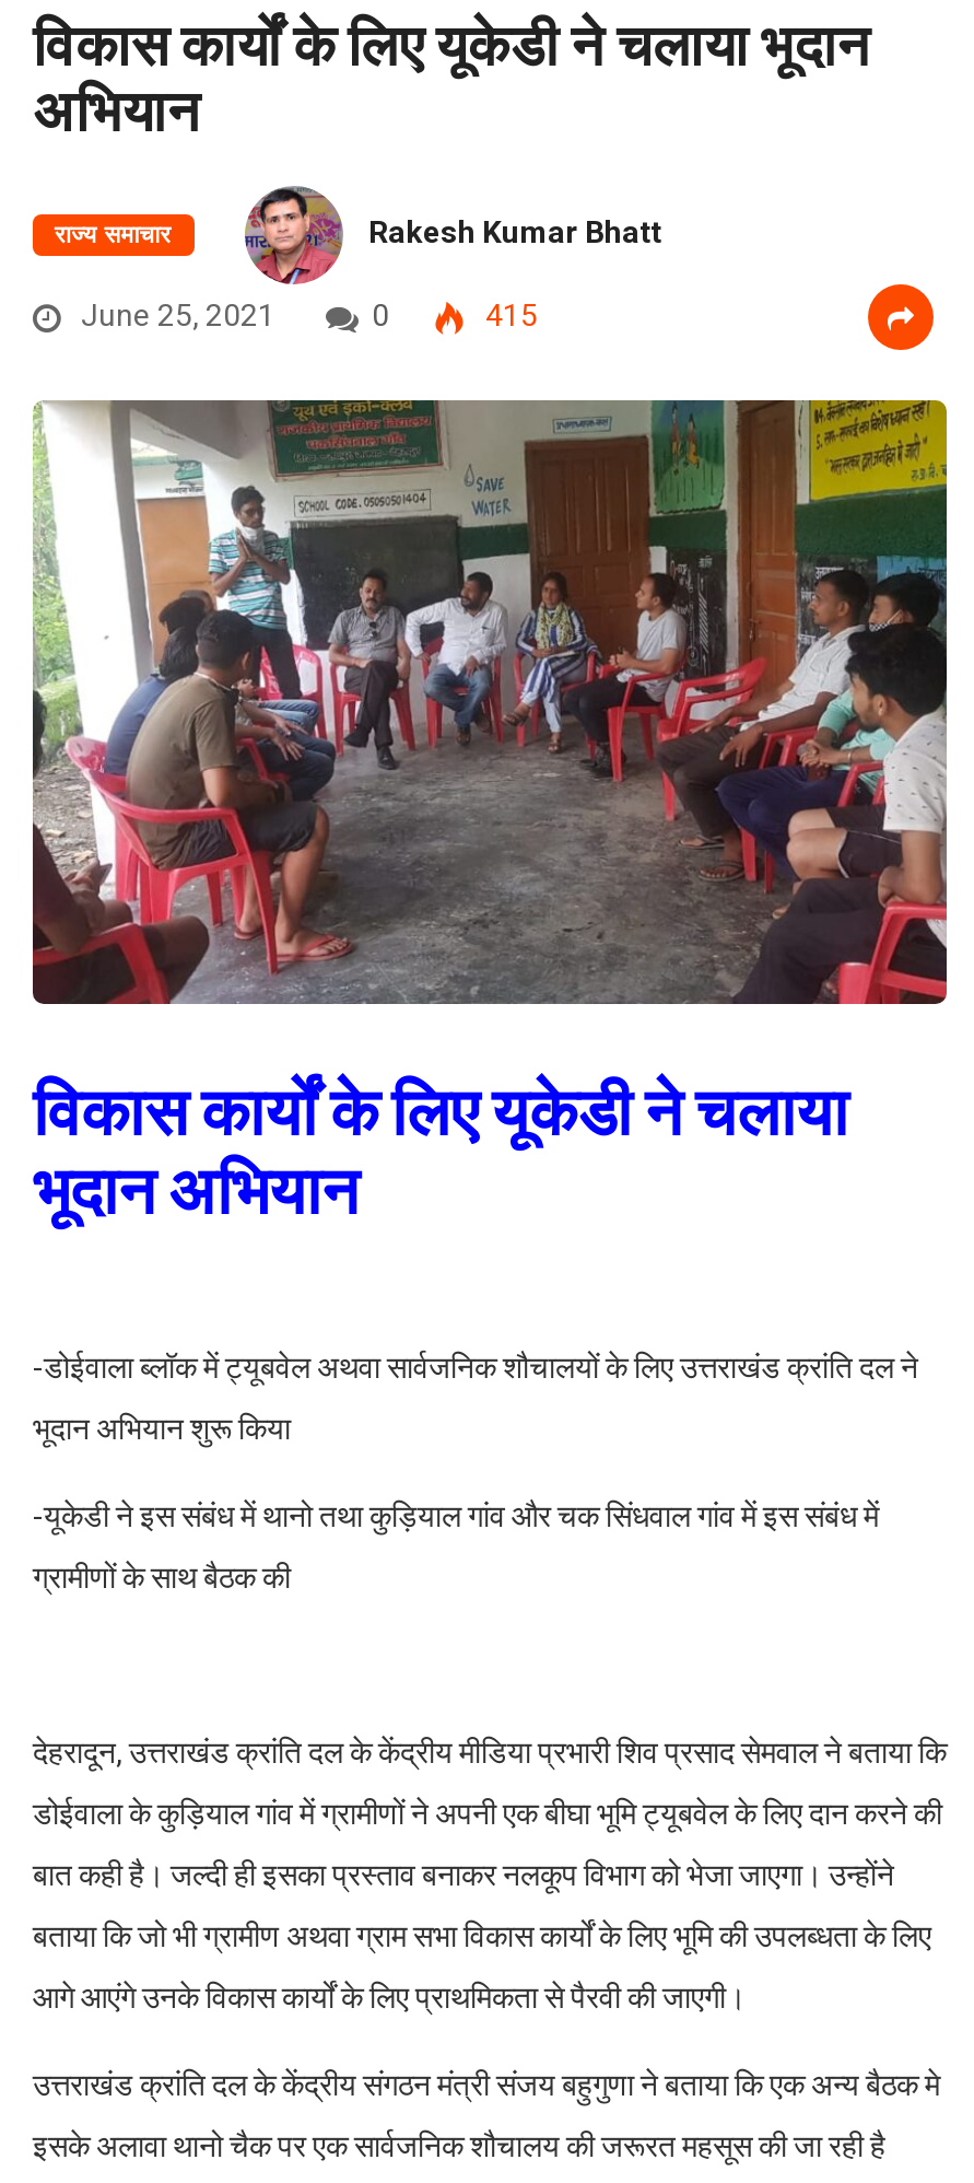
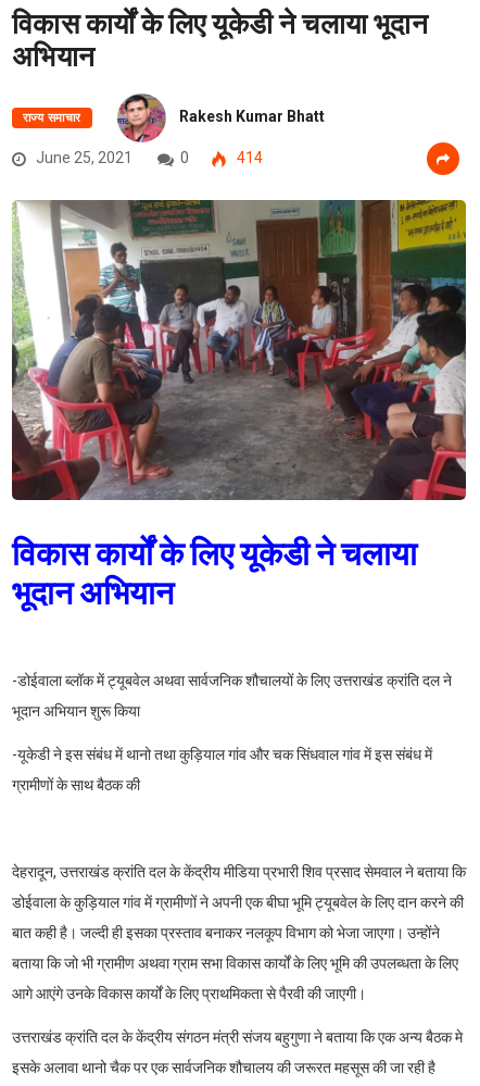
- 415
+ 414
